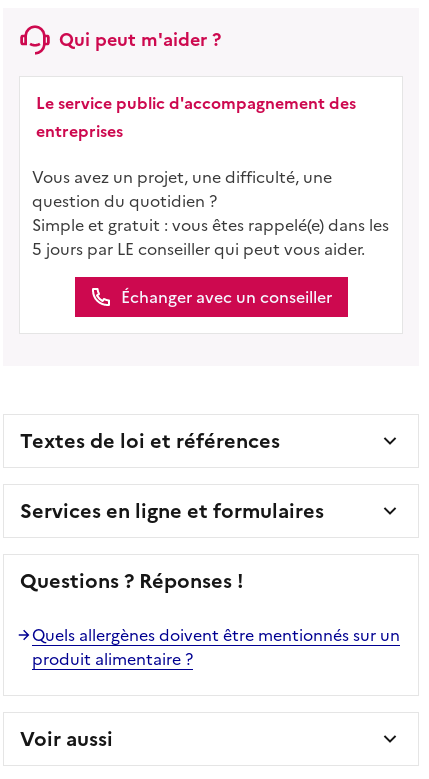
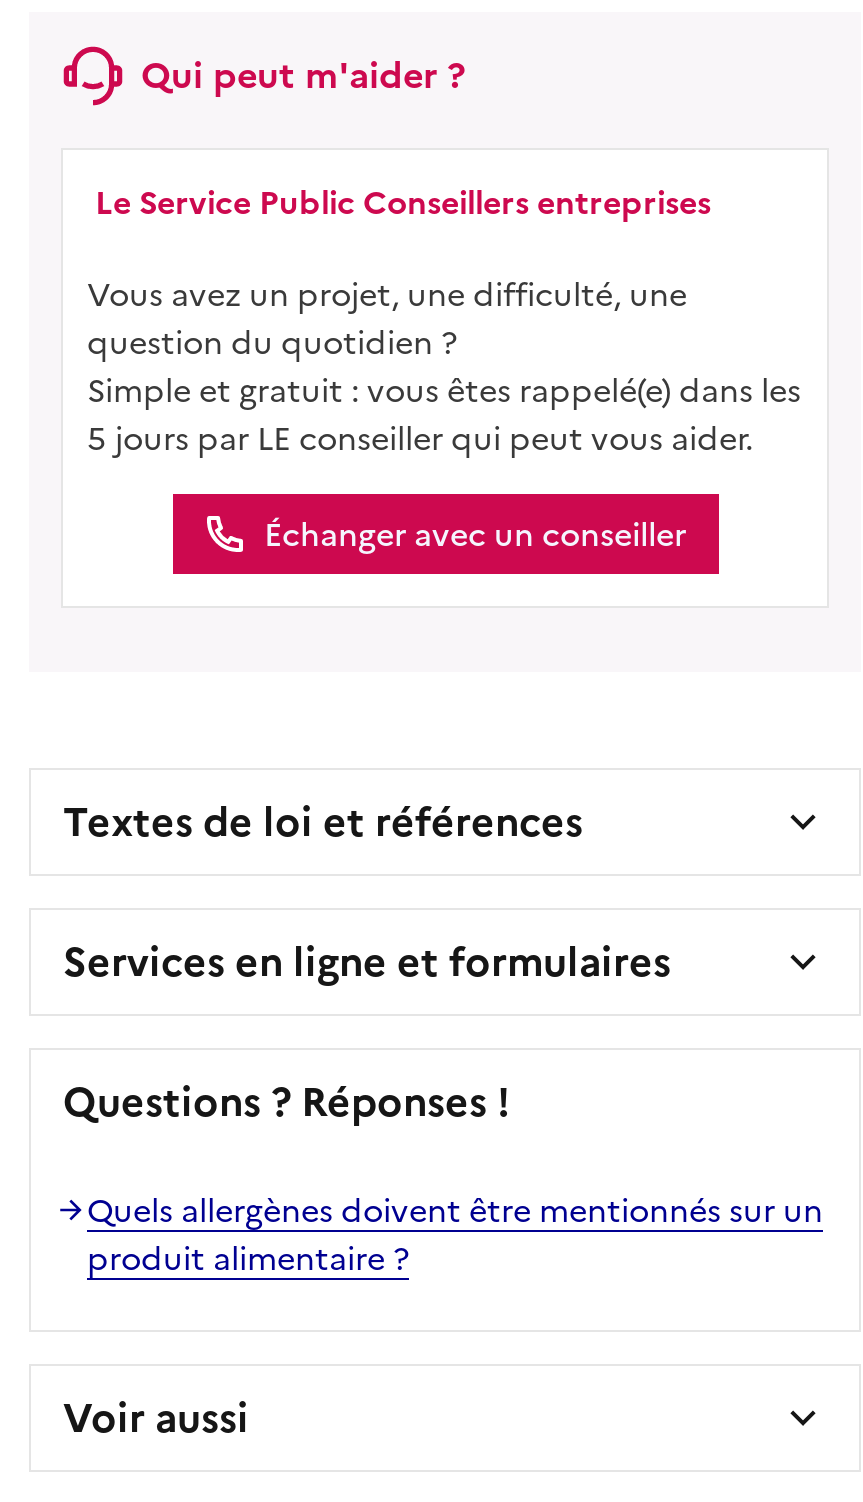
- Le service public d'accompagnement des
- entreprises
+ Le Service Public Conseillers entreprises
